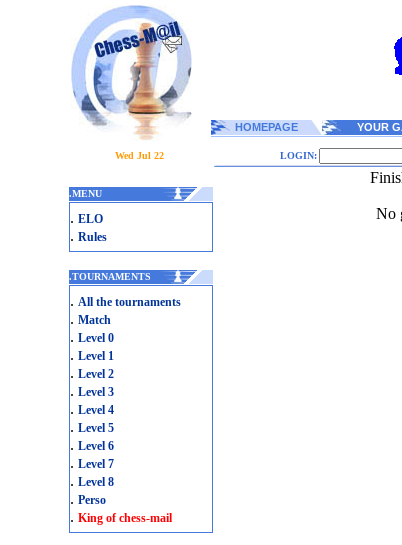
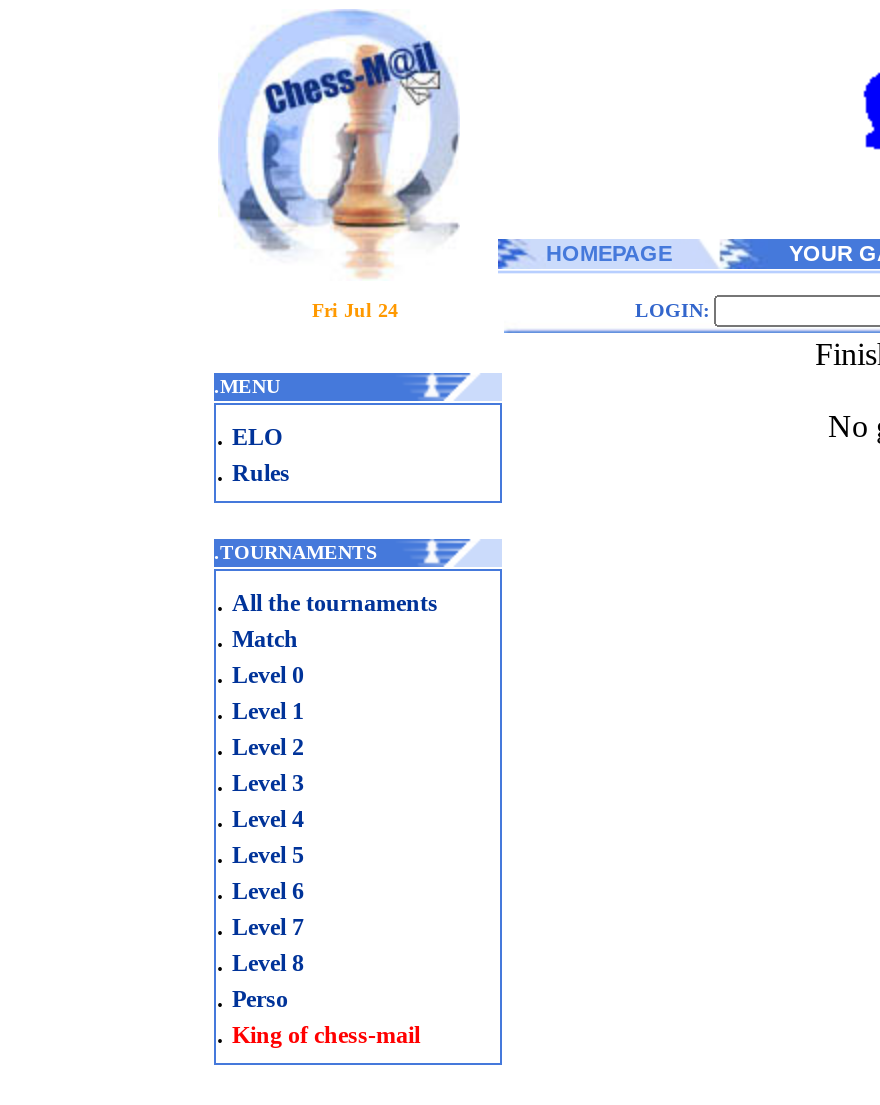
- Wed Jul 22
+ Fri Jul 24
